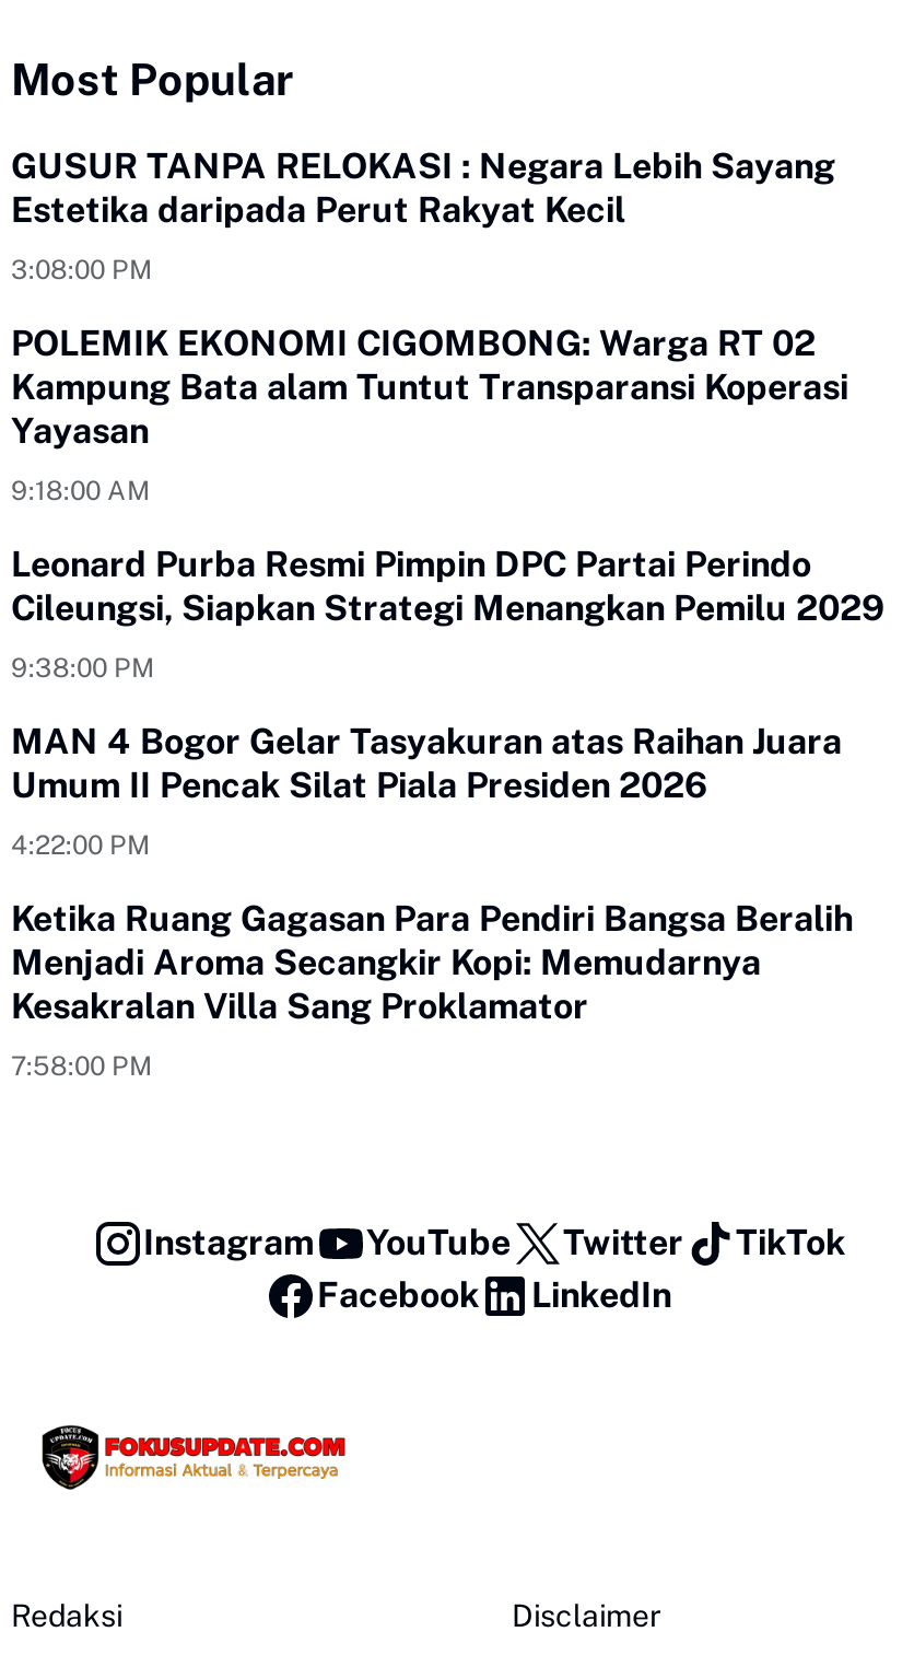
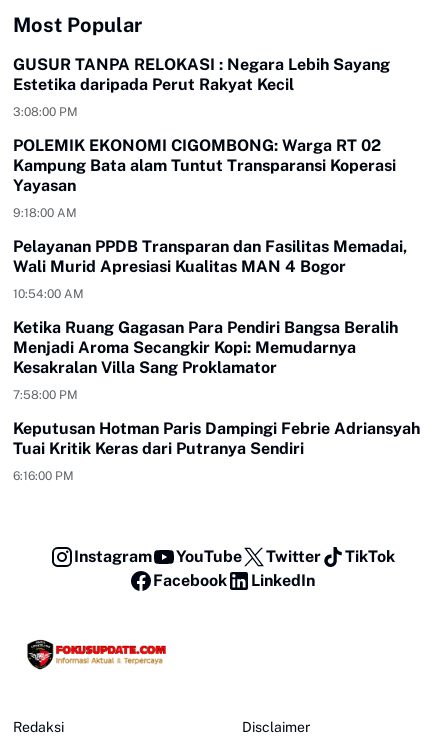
- Leonard Purba Resmi Pimpin DPC Partai Perindo
- Cileungsi, Siapkan Strategi Menangkan Pemilu 2029
- 9:38:00 PM
- MAN 4 Bogor Gelar Tasyakuran atas Raihan Juara
- Umum II Pencak Silat Piala Presiden 2026
- 4:22:00 PM
+ Pelayanan PPDB Transparan dan Fasilitas Memadai,
+ Wali Murid Apresiasi Kualitas MAN 4 Bogor
+ 10:54:00 AM

moved up: Ketika Ruang Gagasan Para Pendiri Bangsa Beralih | Menjadi Aroma Secangkir Kopi: Memudarnya | Kesakralan Villa Sang Proklamator | 7:58:00 PM

+ Keputusan Hotman Paris Dampingi Febrie Adriansyah
+ Tuai Kritik Keras dari Putranya Sendiri
+ 6:16:00 PM
